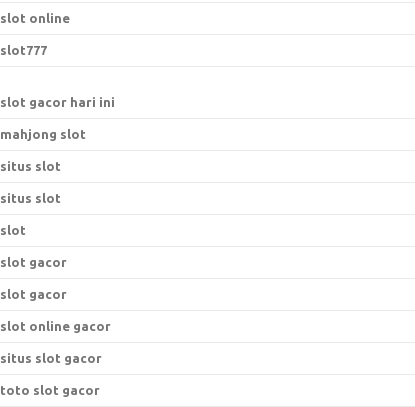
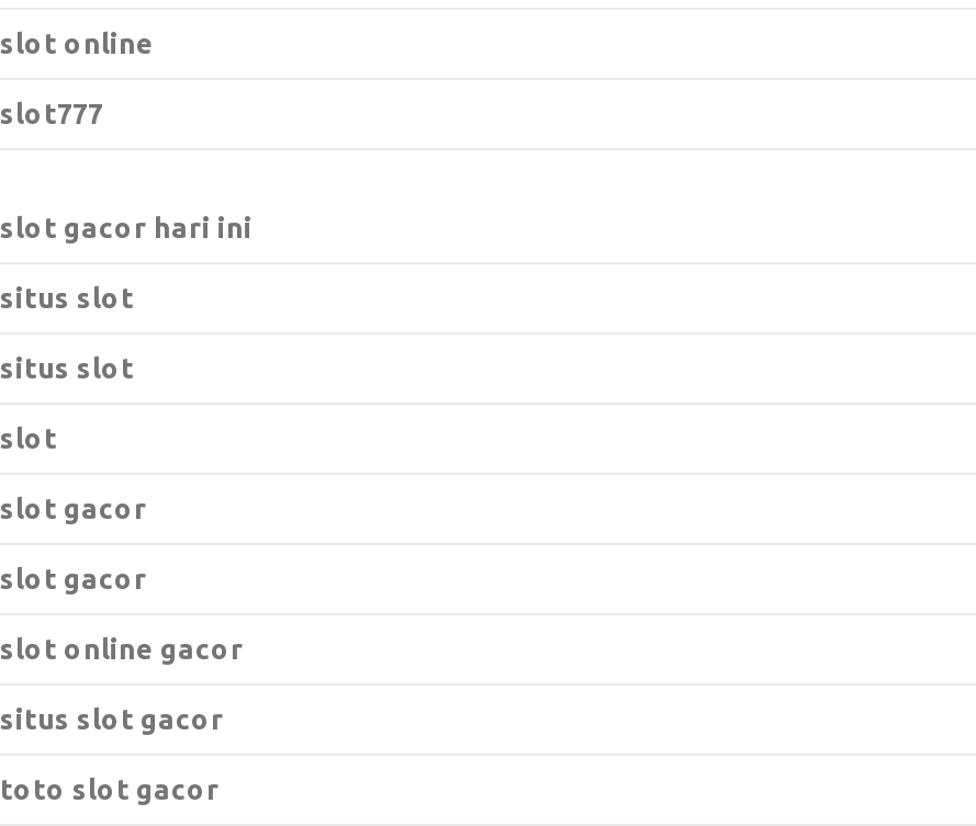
- mahjong slot
